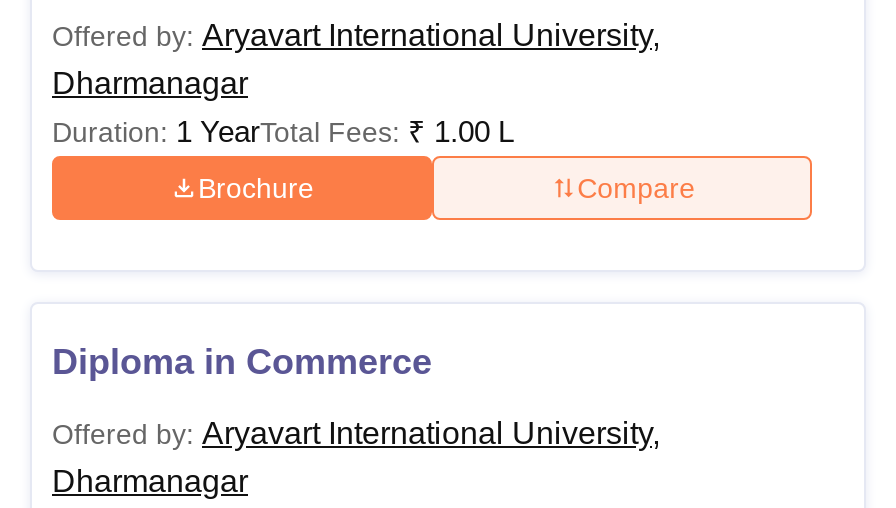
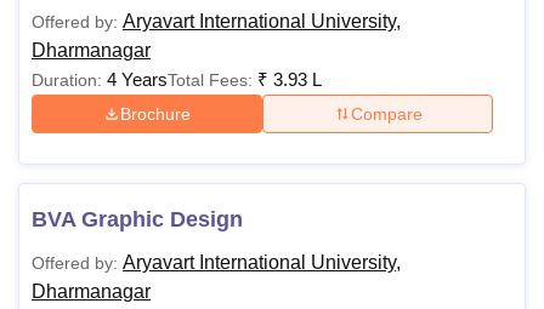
- Duration: 1 YearTotal Fees: ₹1.00 L
+ Duration: 4 YearsTotal Fees: ₹3.93 L

- Diploma in Commerce
+ BVA Graphic Design
